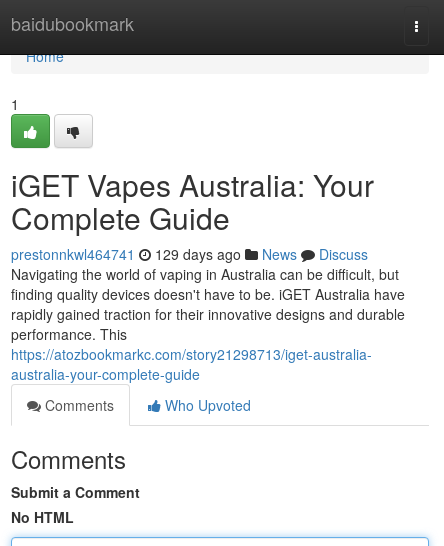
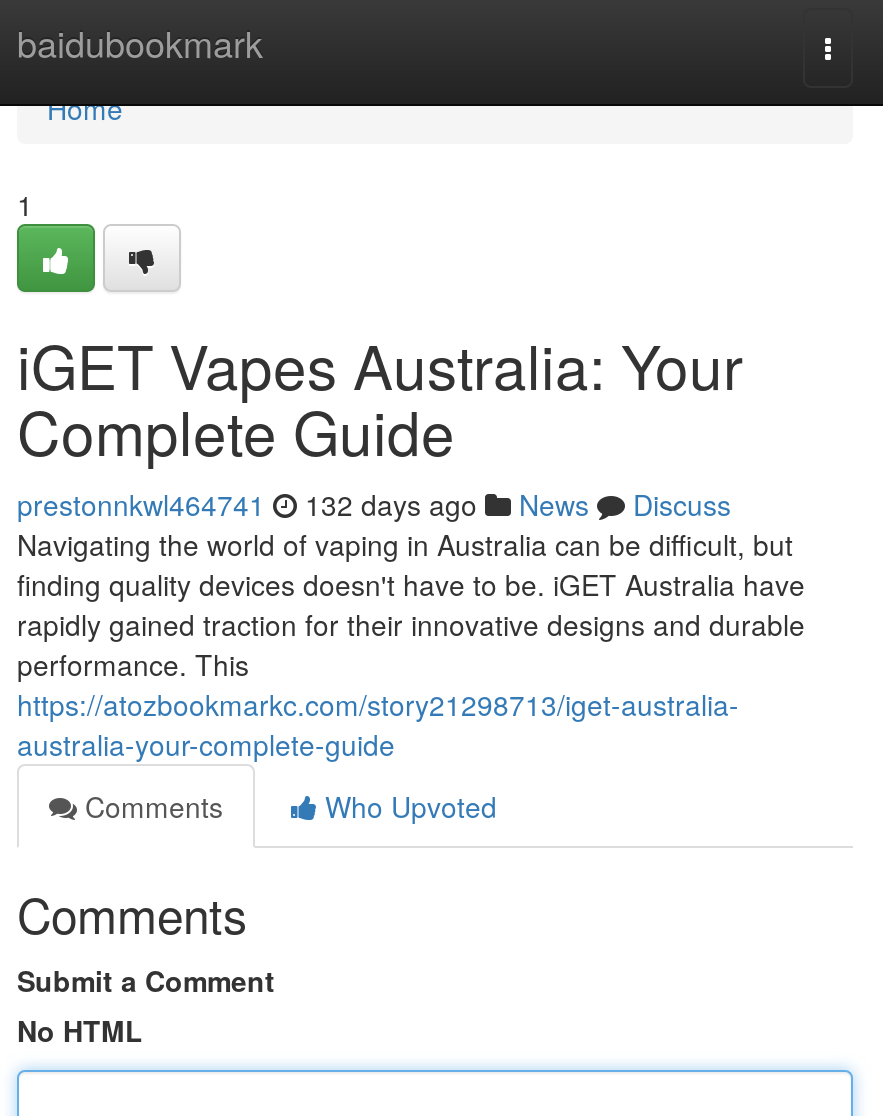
- prestonnkwl464741 129 days ago News Discuss
+ prestonnkwl464741 132 days ago News Discuss
